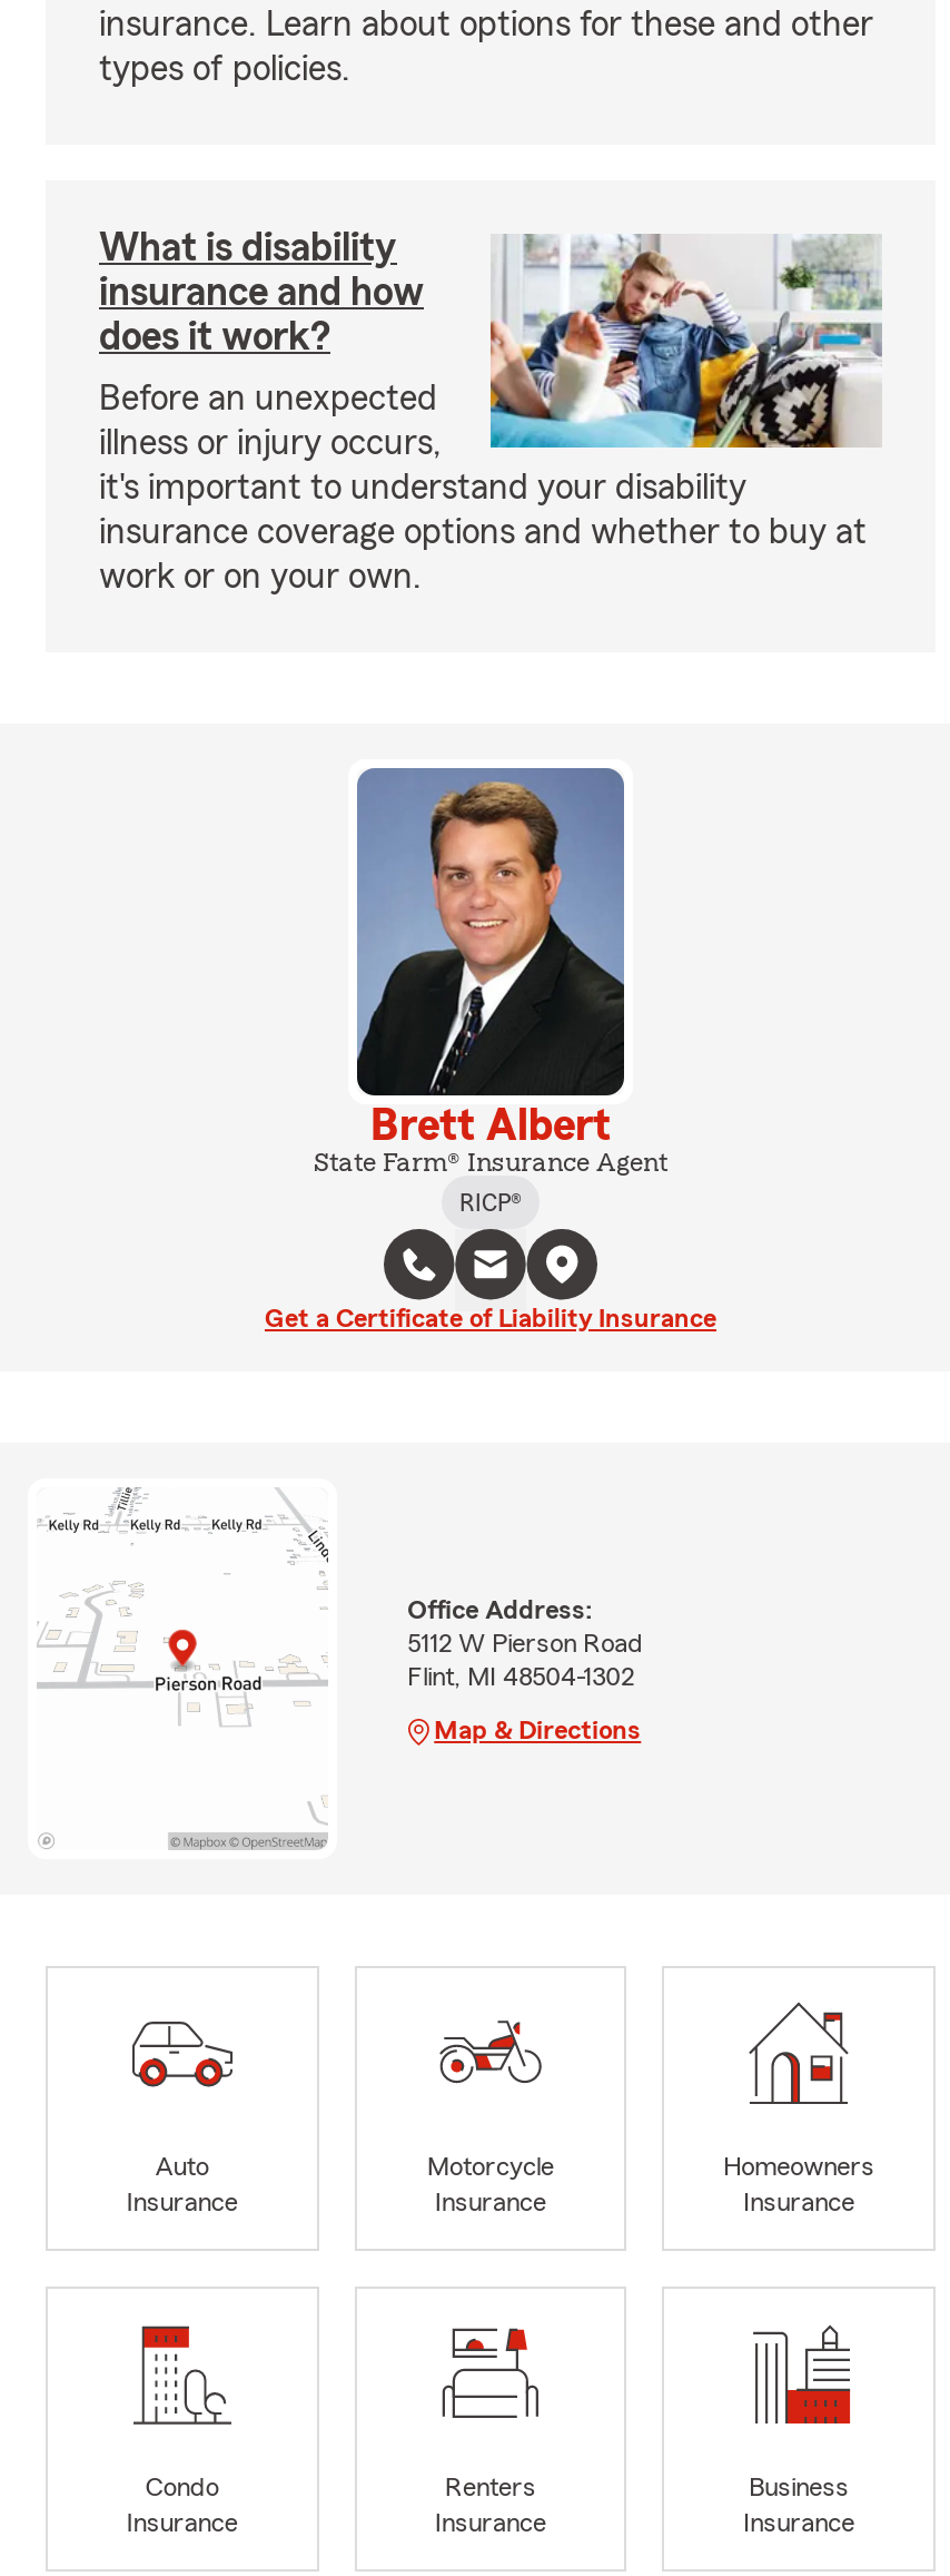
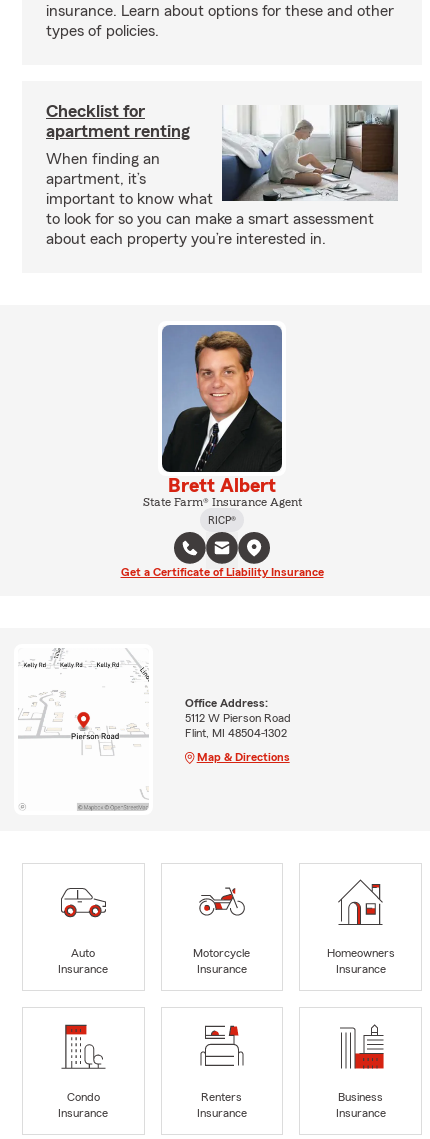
- What is disability
- insurance and how
- does it work?
+ Checklist for
+ apartment renting

- [image]
- Before an unexpected
- illness or injury occurs,
- it's important to understand your disability
- insurance coverage options and whether to buy at
- work or on your own.
+ [image]
+ When finding an
+ apartment, it’s
+ important to know what
+ to look for so you can make a smart assessment
+ about each property you’re interested in.
